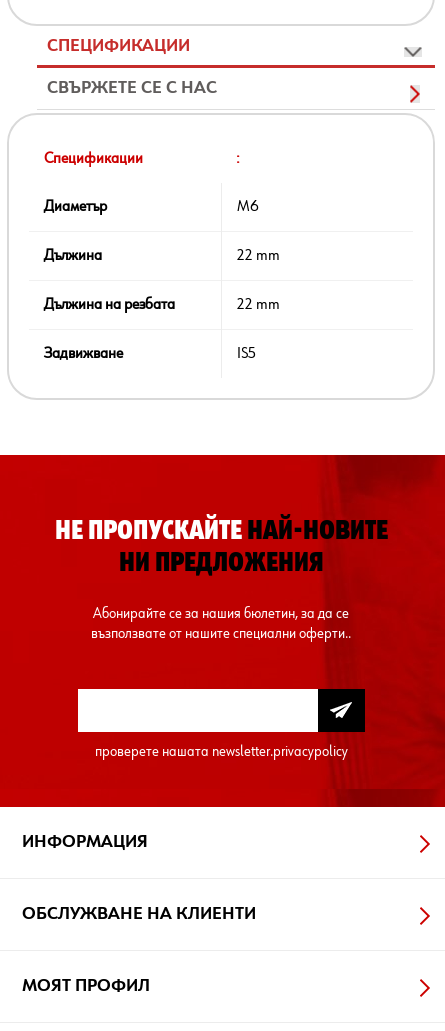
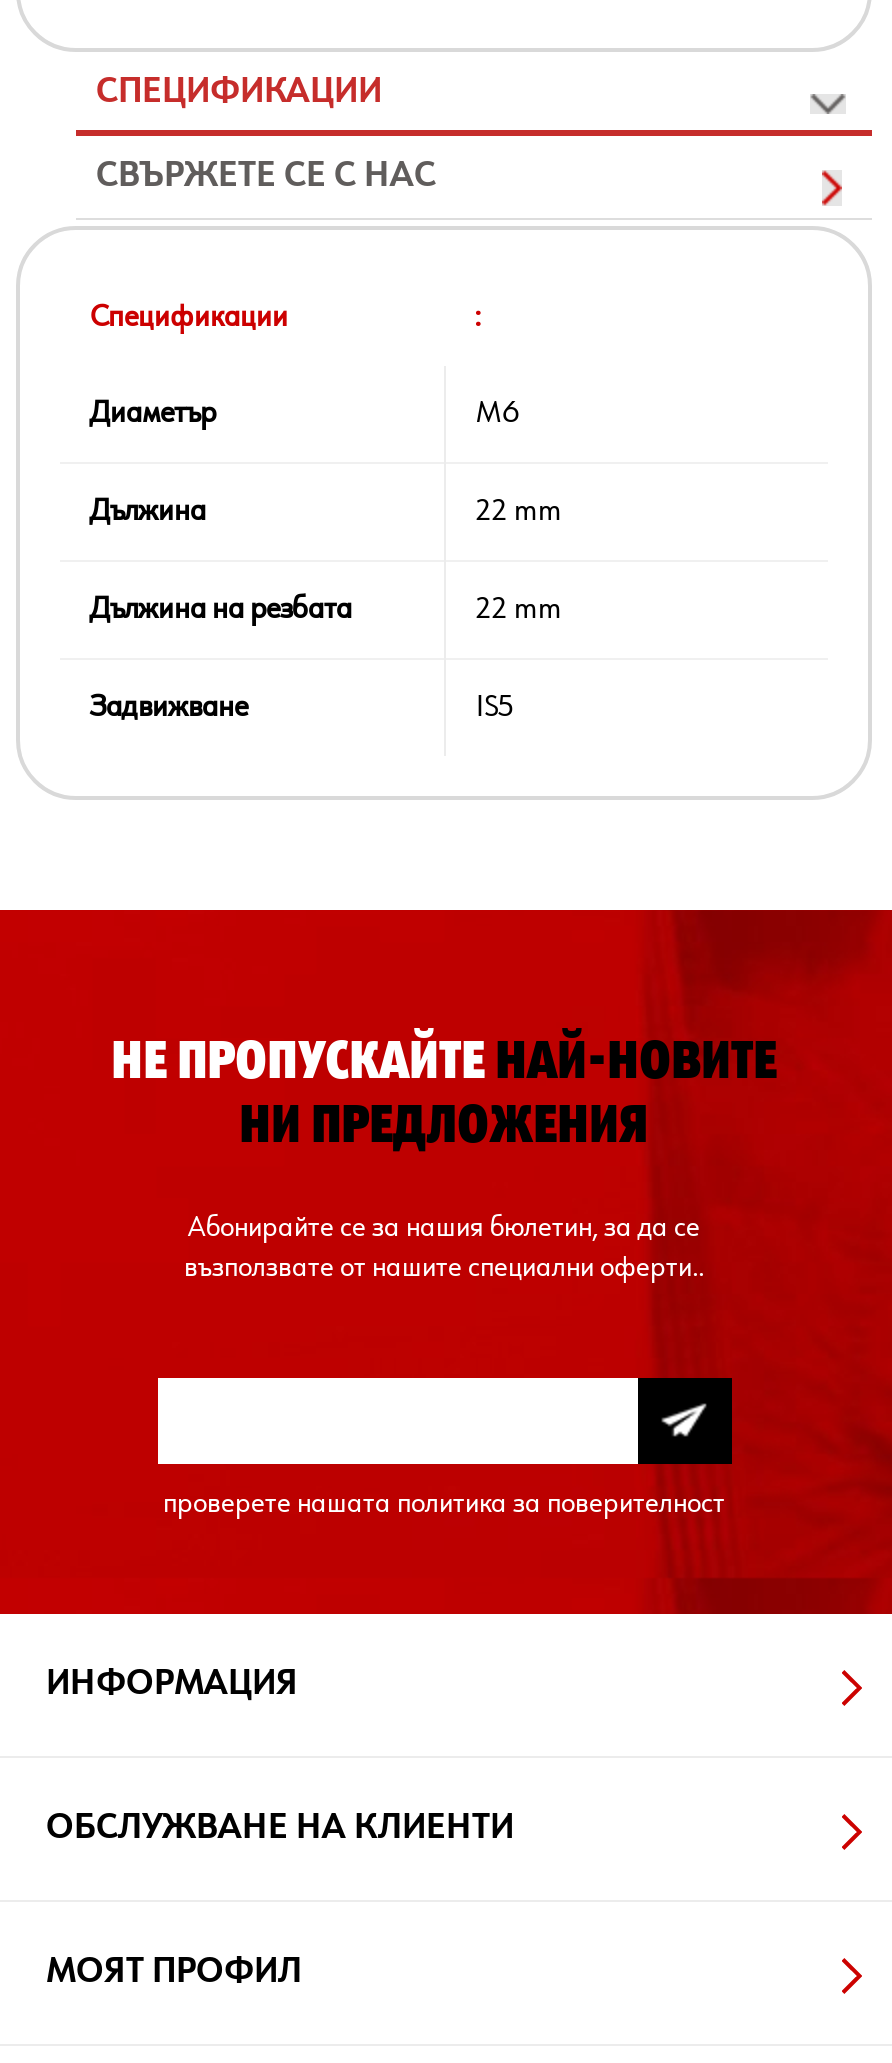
- проверете нашата newsletter.privacypolicy
+ проверете нашата политика за поверителност
